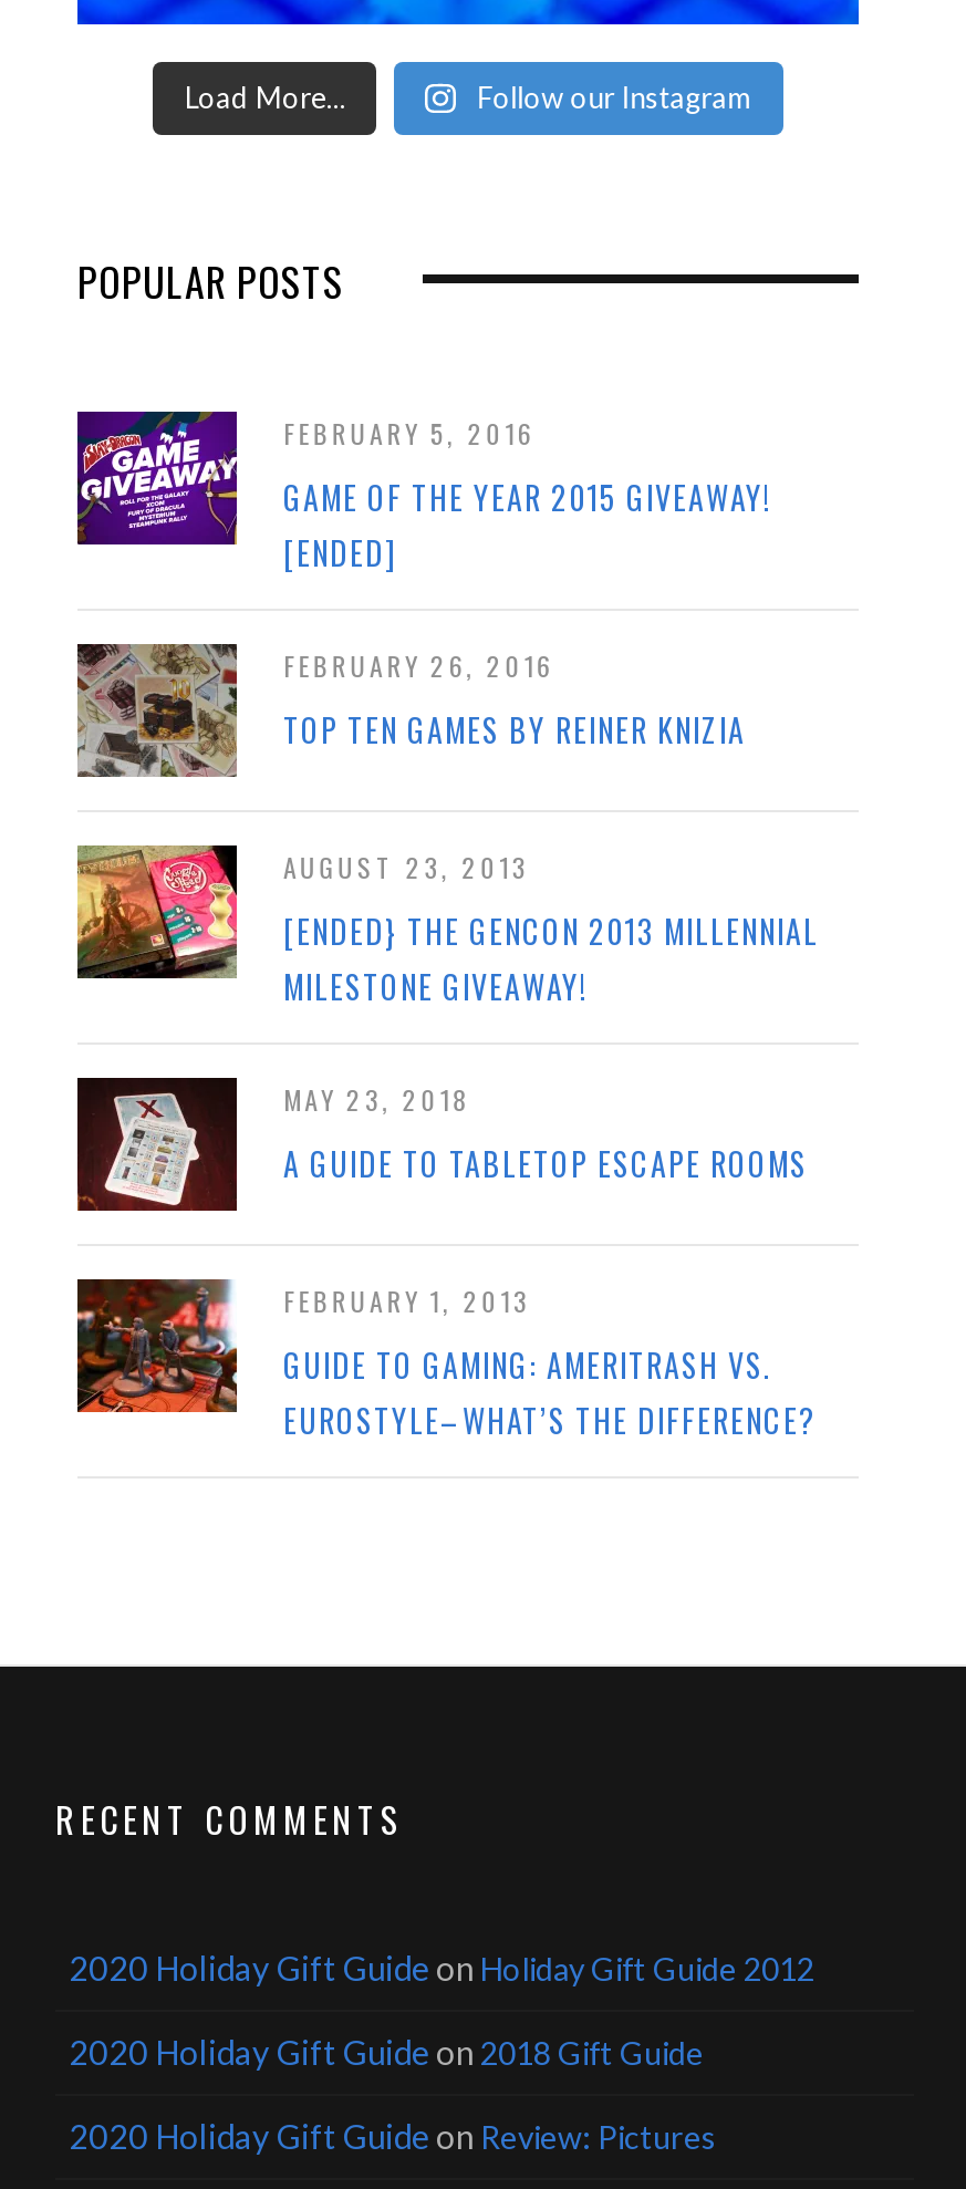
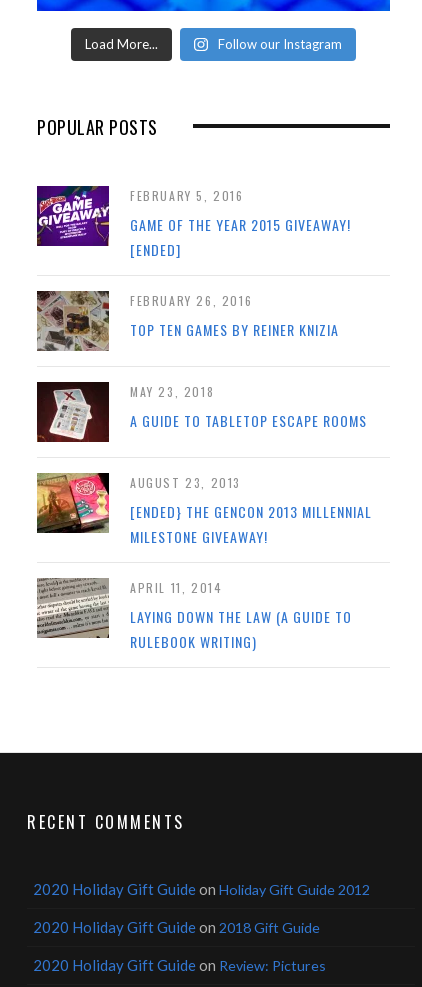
moved down: [image] | AUGUST 23, 2013 | [ENDED} THE GENCON 2013 MILLENNIAL | MILESTONE GIVEAWAY!

moved up: [image] | MAY 23, 2018 | A GUIDE TO TABLETOP ESCAPE ROOMS

- [image]
- FEBRUARY 1, 2013
- GUIDE TO GAMING: AMERITRASH VS.
- EUROSTYLE–WHAT’S THE DIFFERENCE?
+ [image]
+ APRIL 11, 2014
+ LAYING DOWN THE LAW (A GUIDE TO
+ RULEBOOK WRITING)
